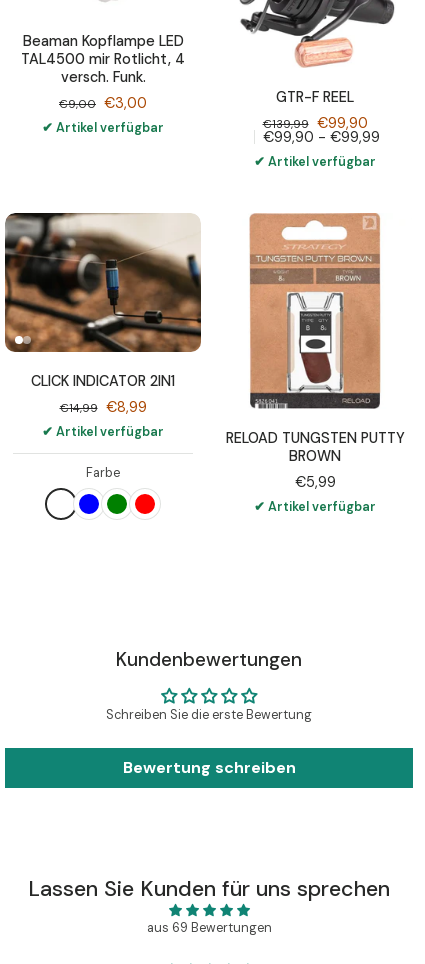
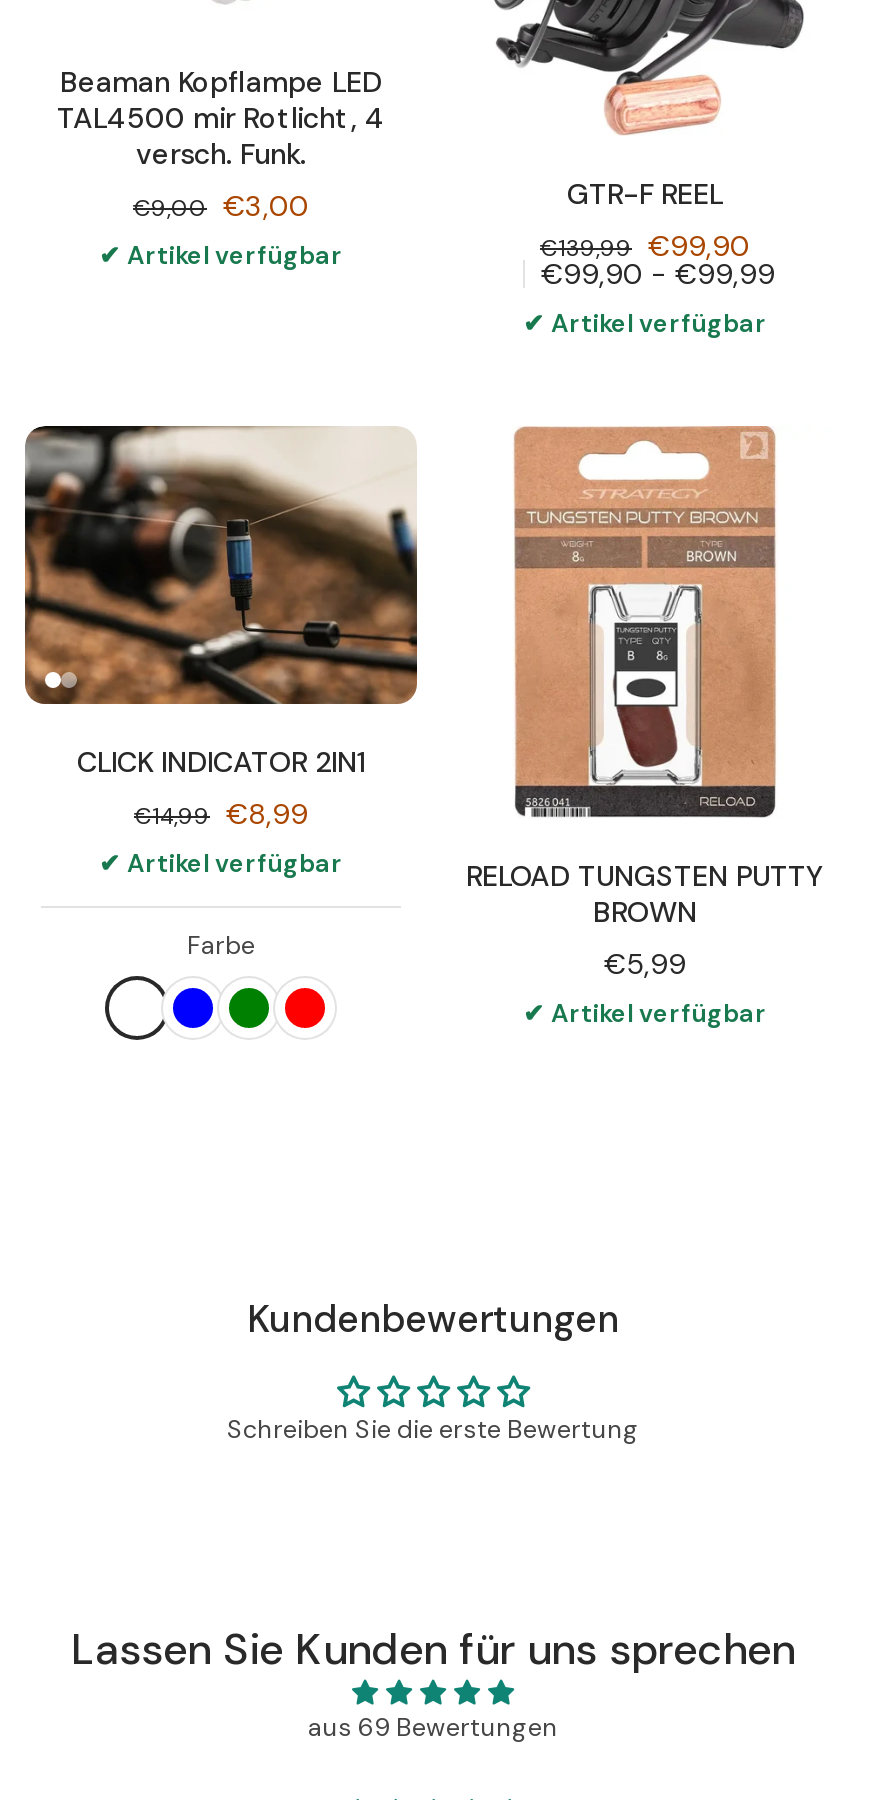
- Bewertung schreiben
